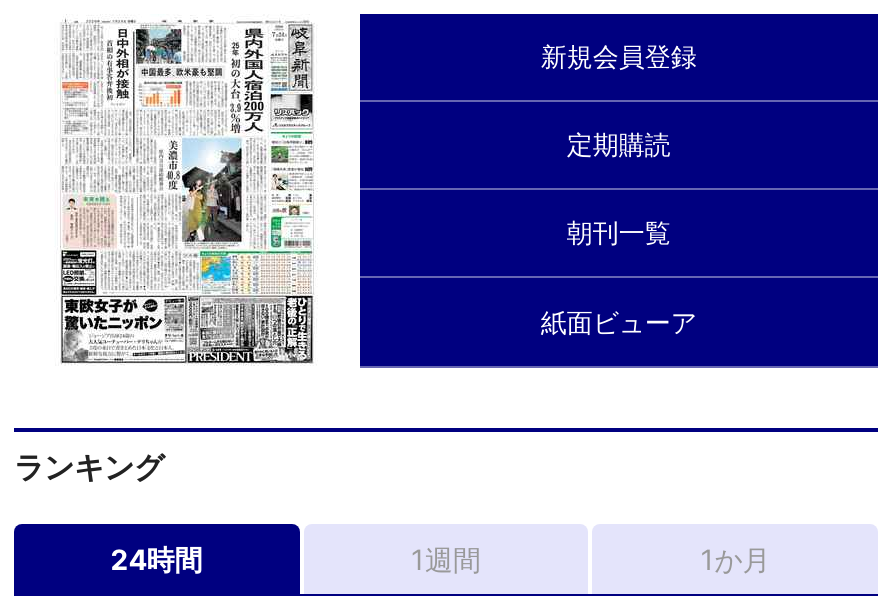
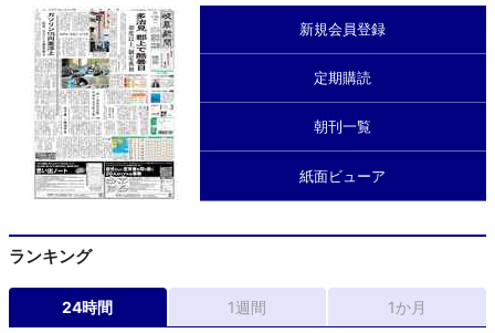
- [image]
+ [image]
